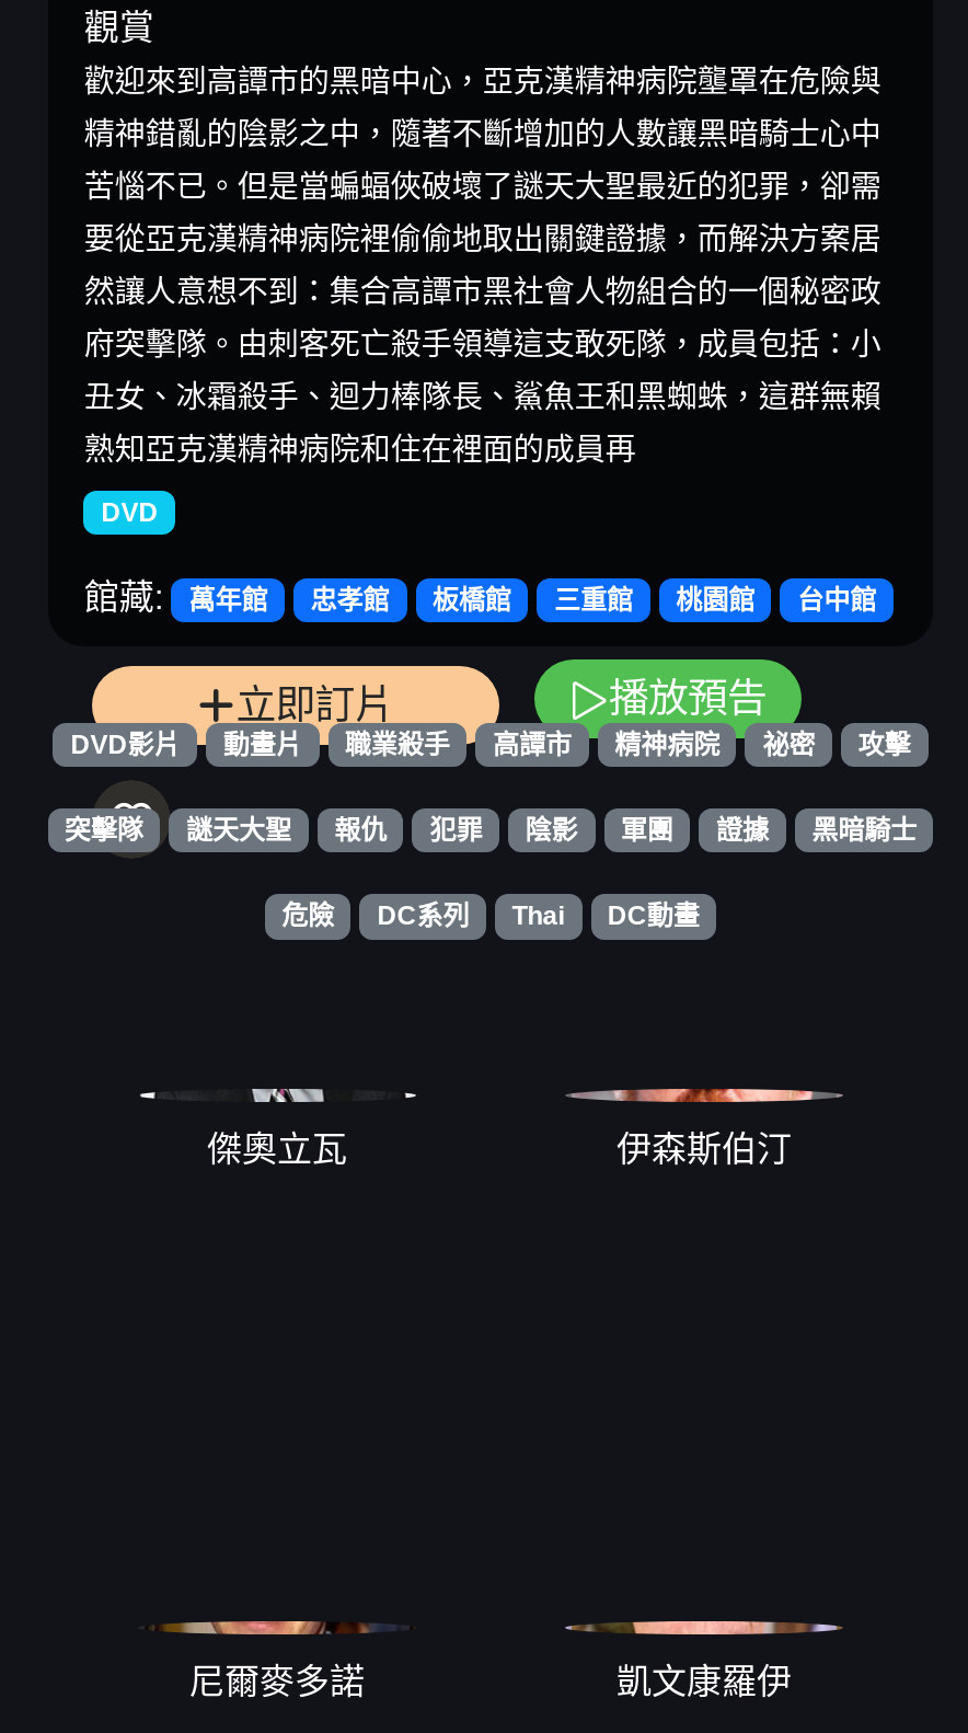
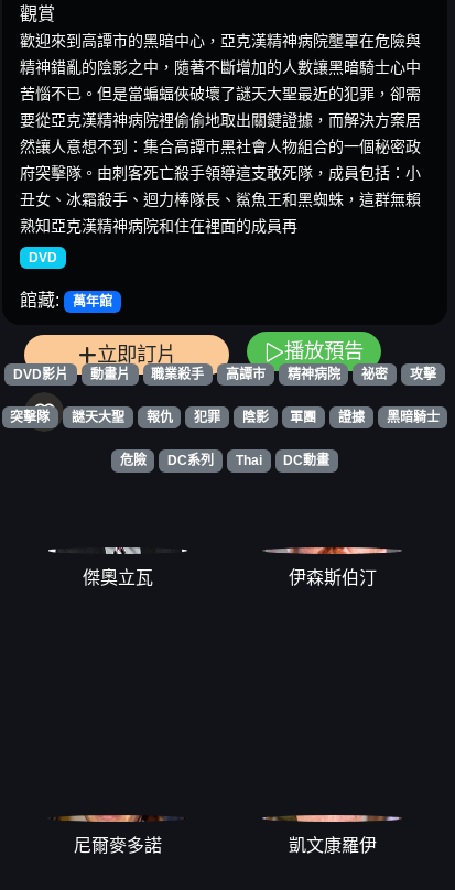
- 忠孝館
- 板橋館
- 三重館
- 桃園館
- 台中館
